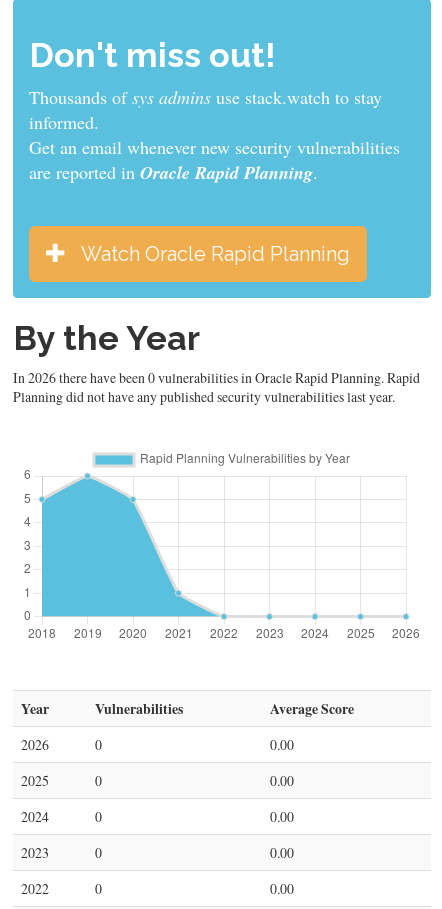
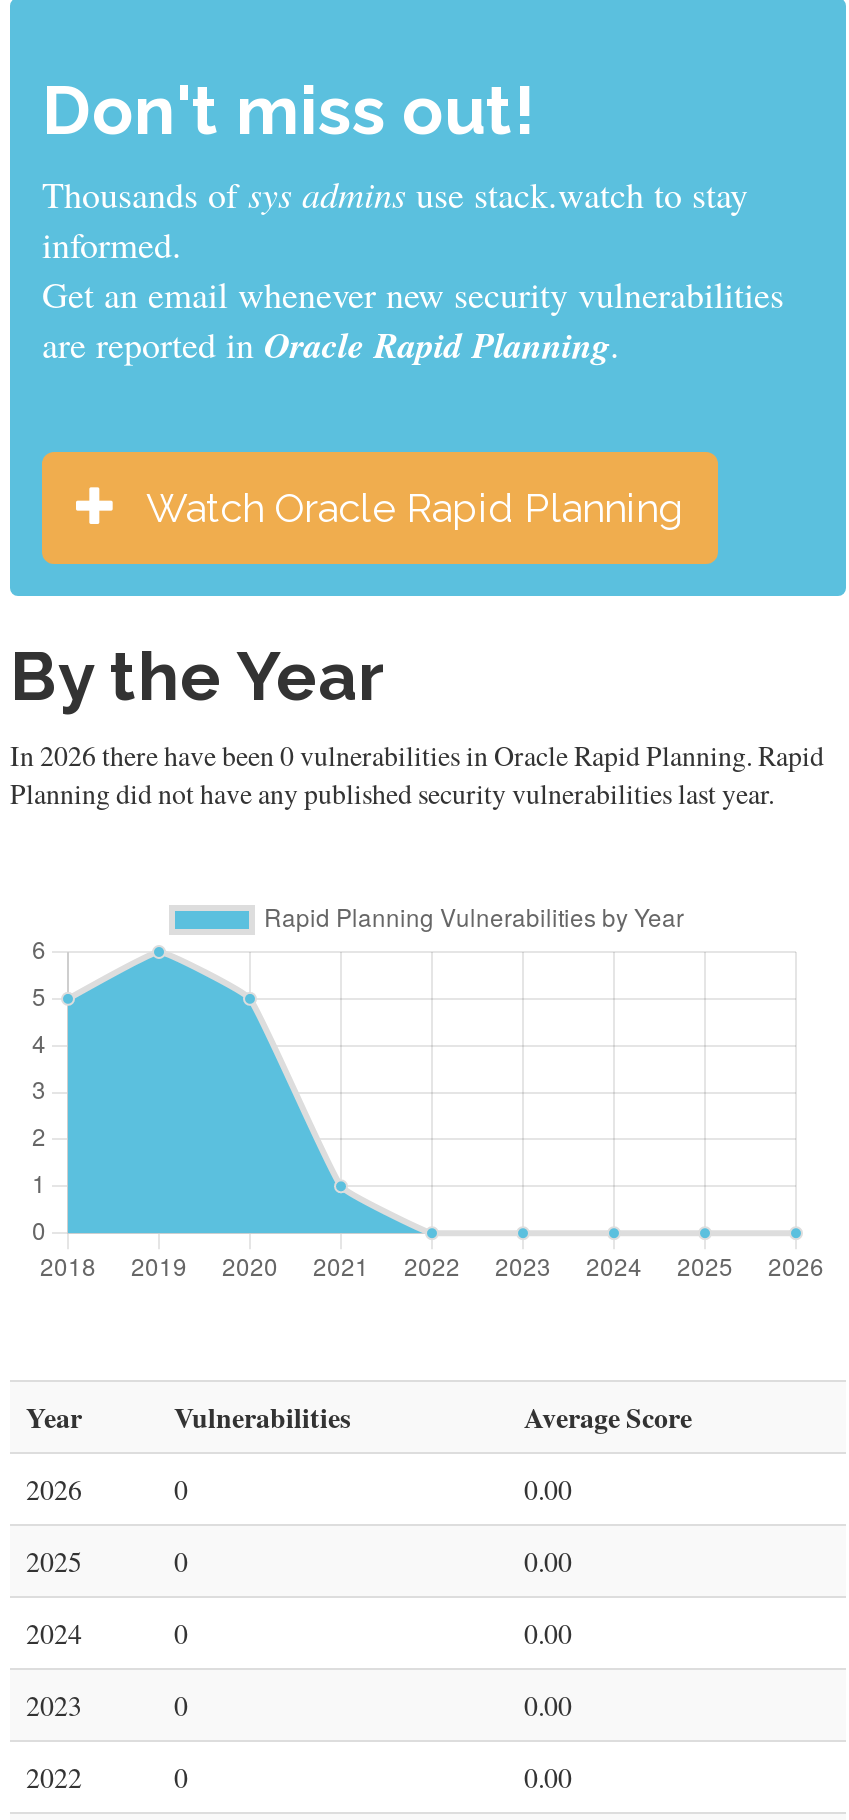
- Thousands of sys admins use stack.watch to stay
+ Thousands of developers use stack.watch to stay
